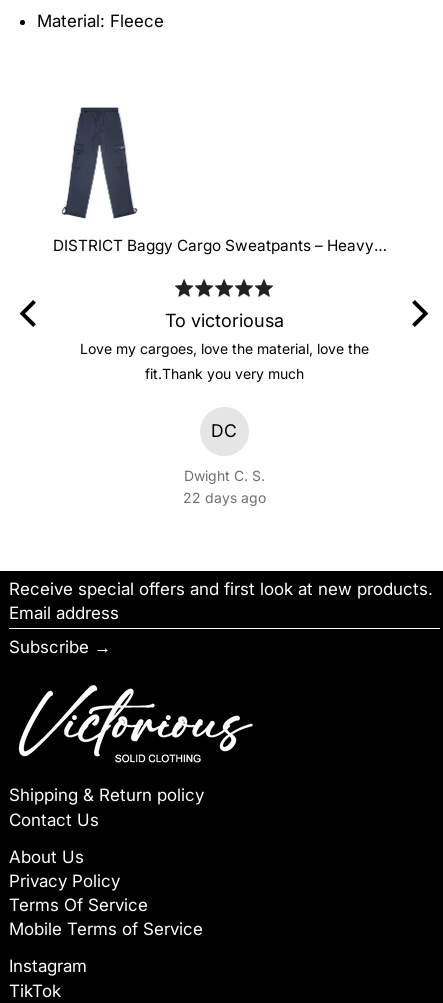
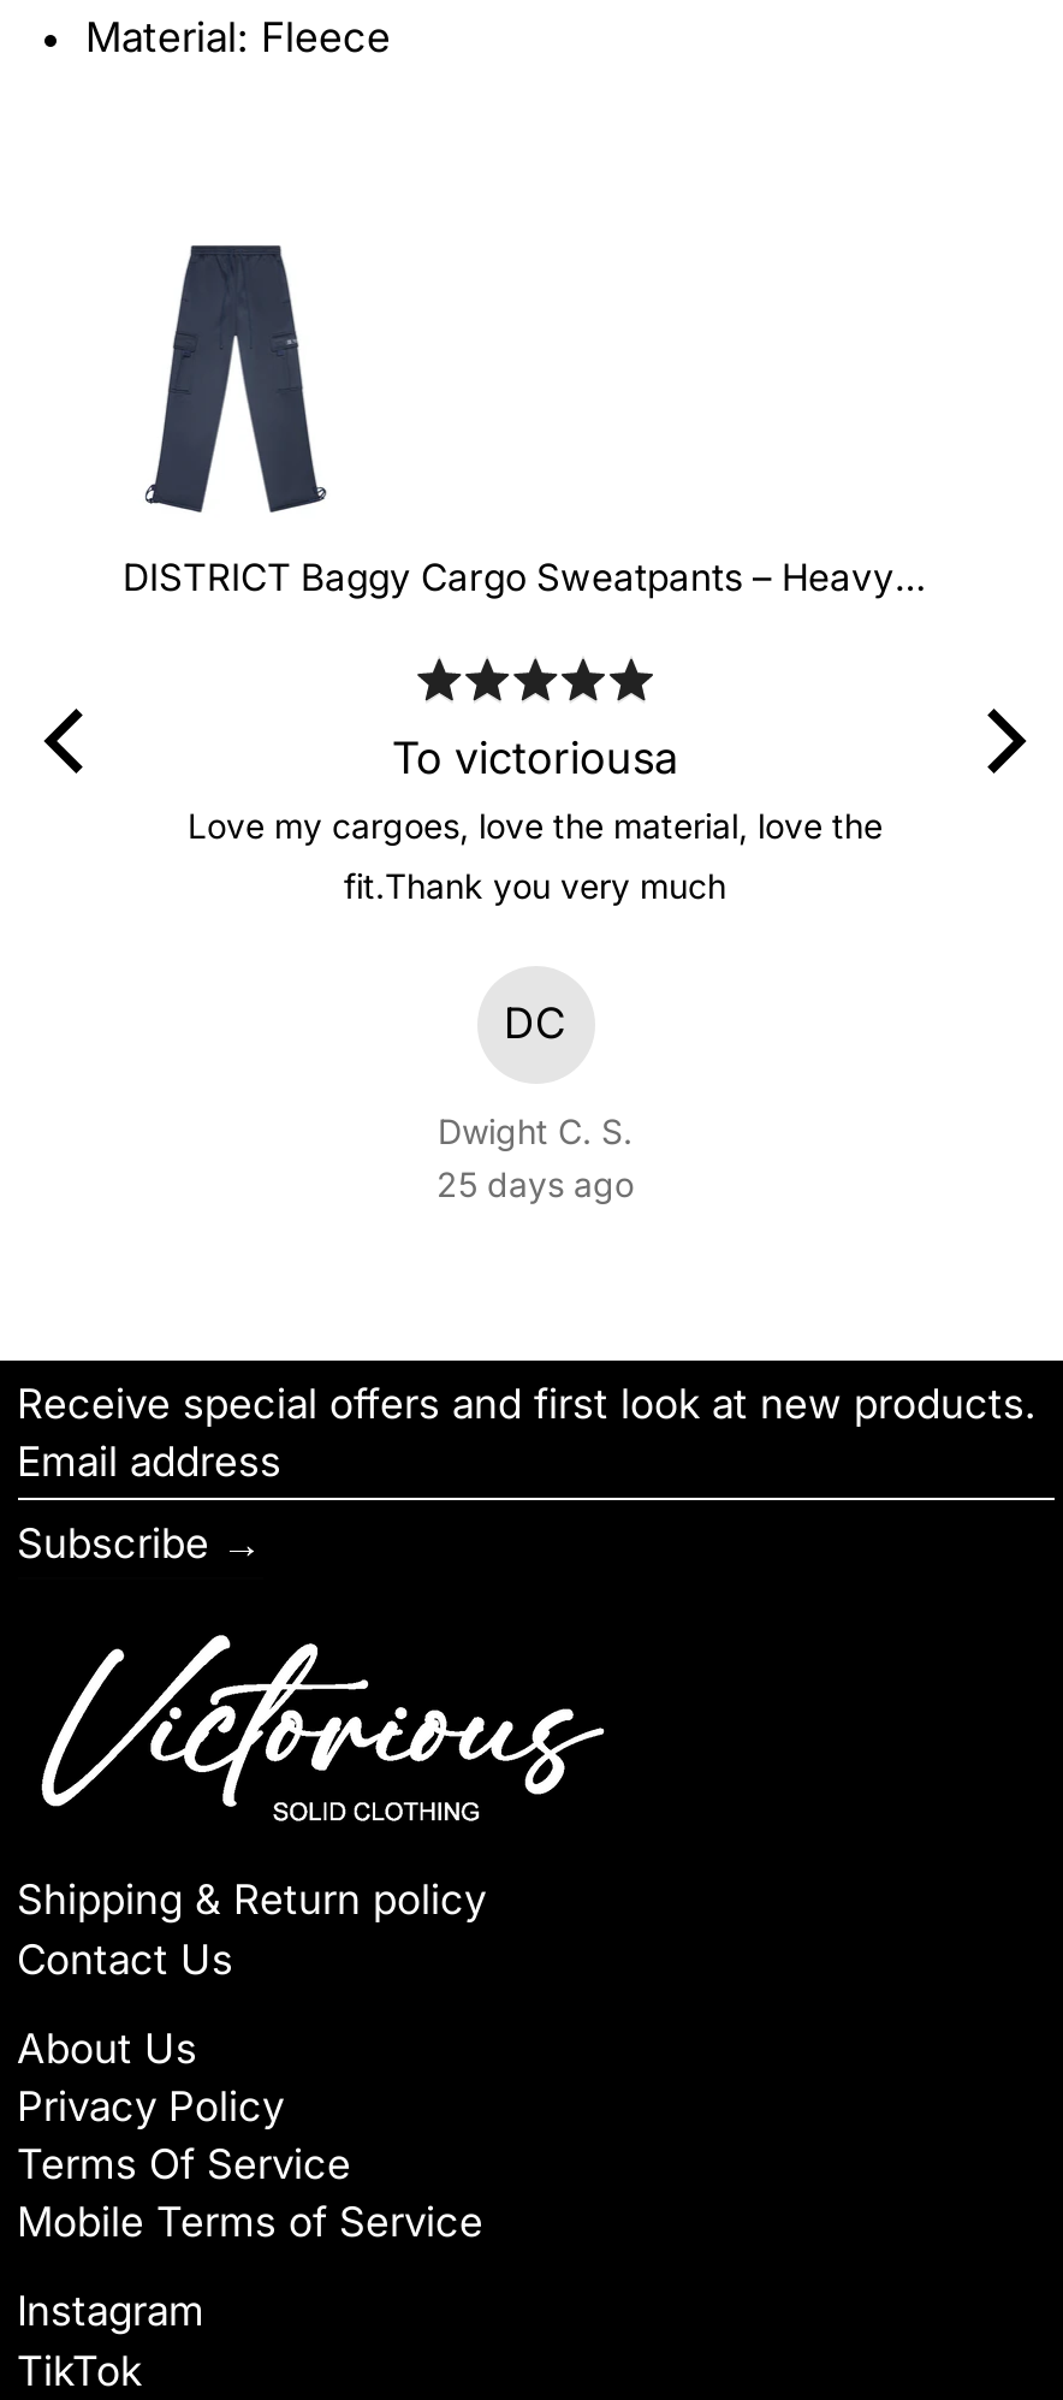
- 22 days ago
+ 25 days ago
